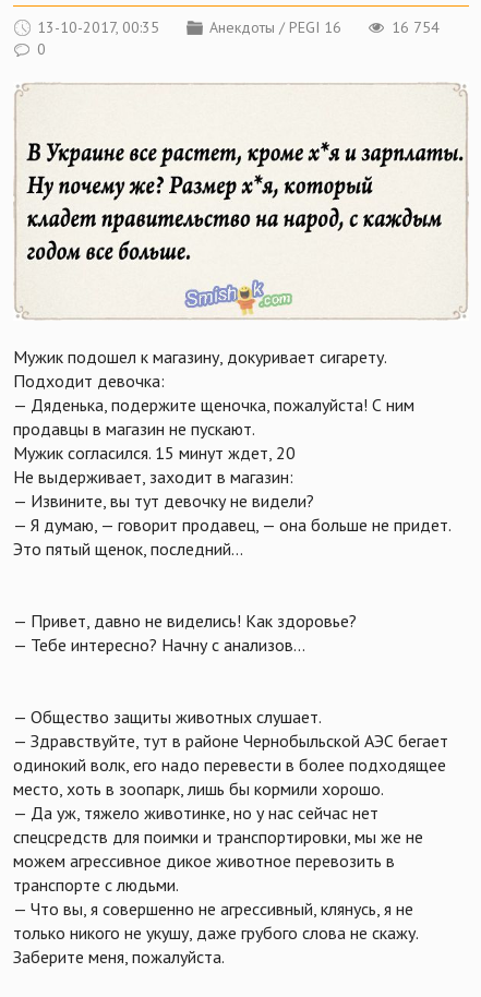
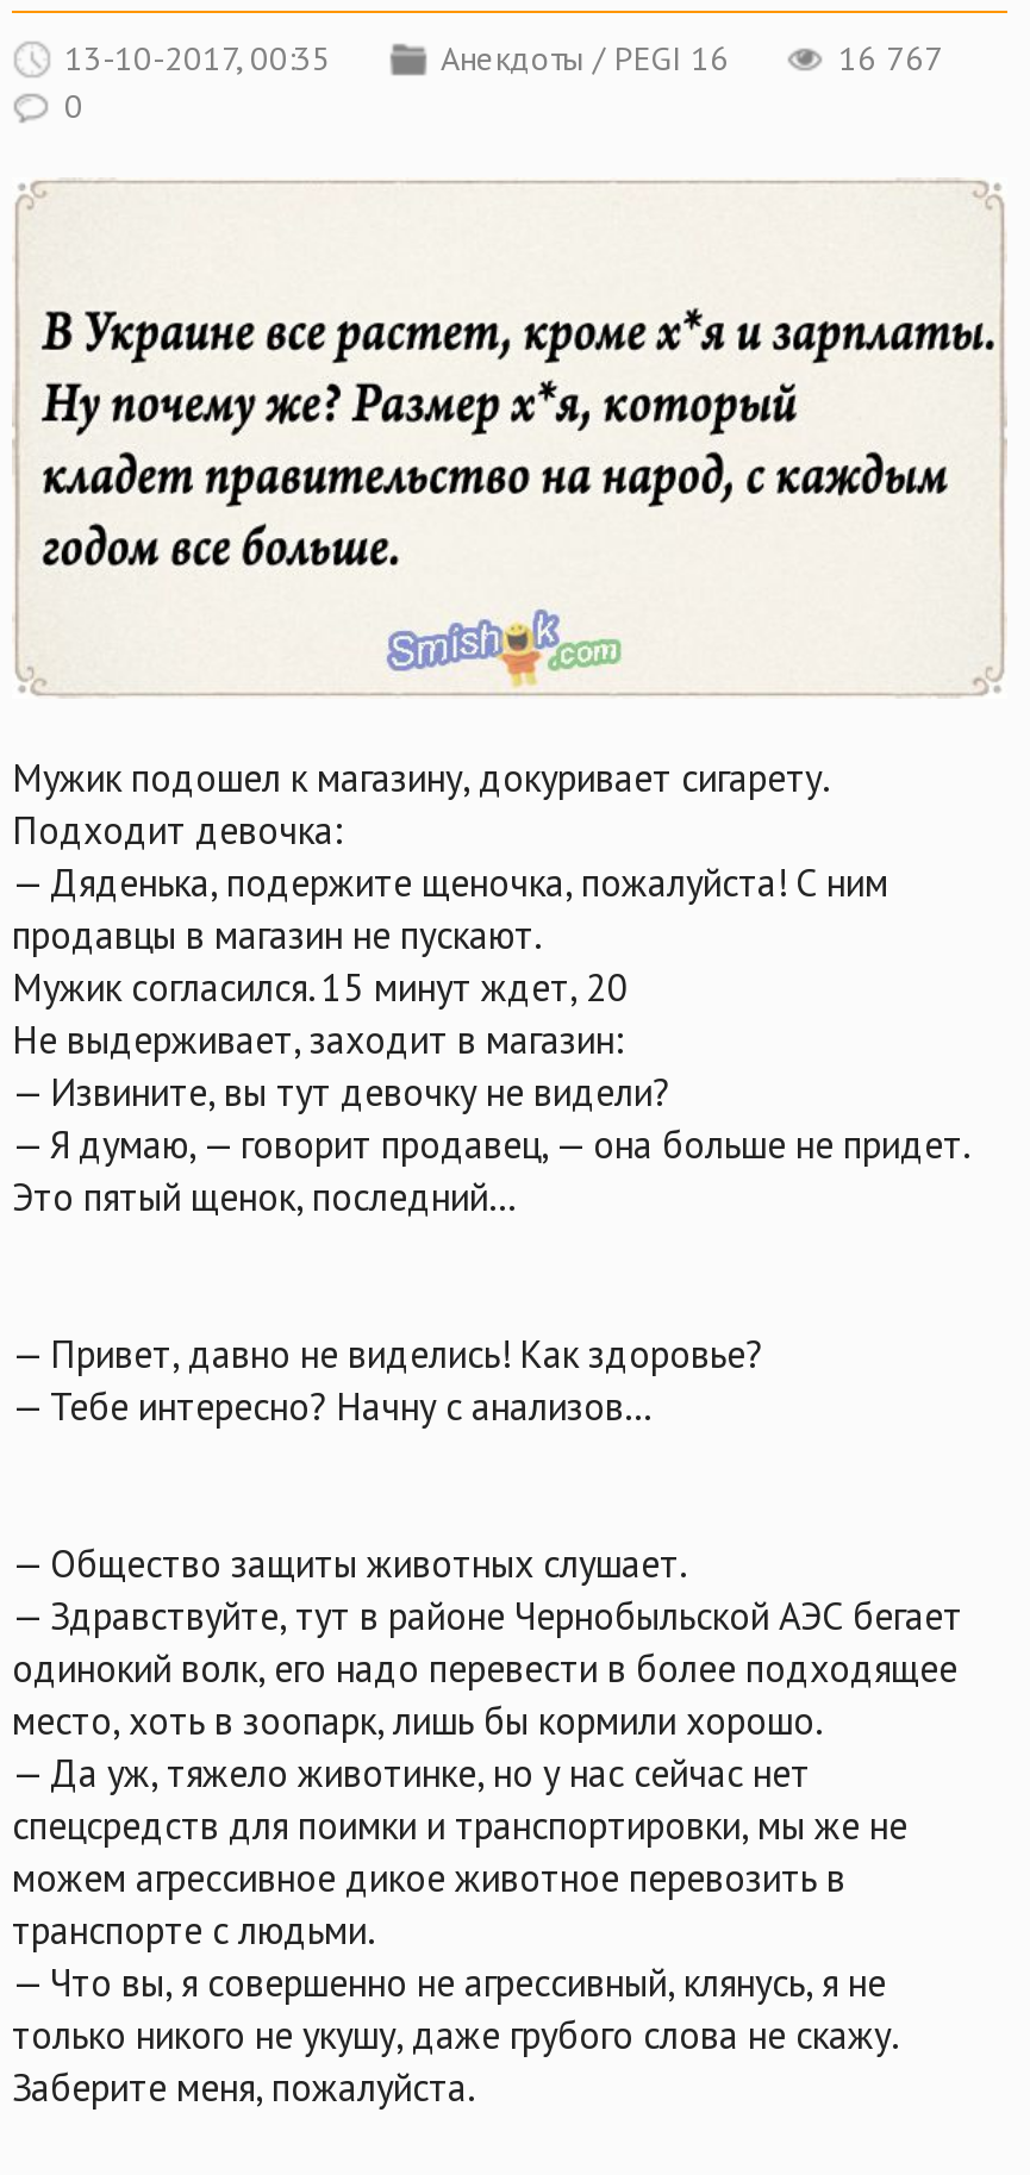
- 16 754
+ 16 767
